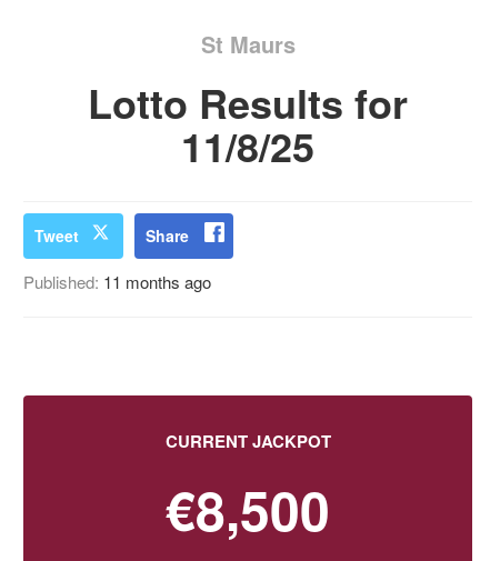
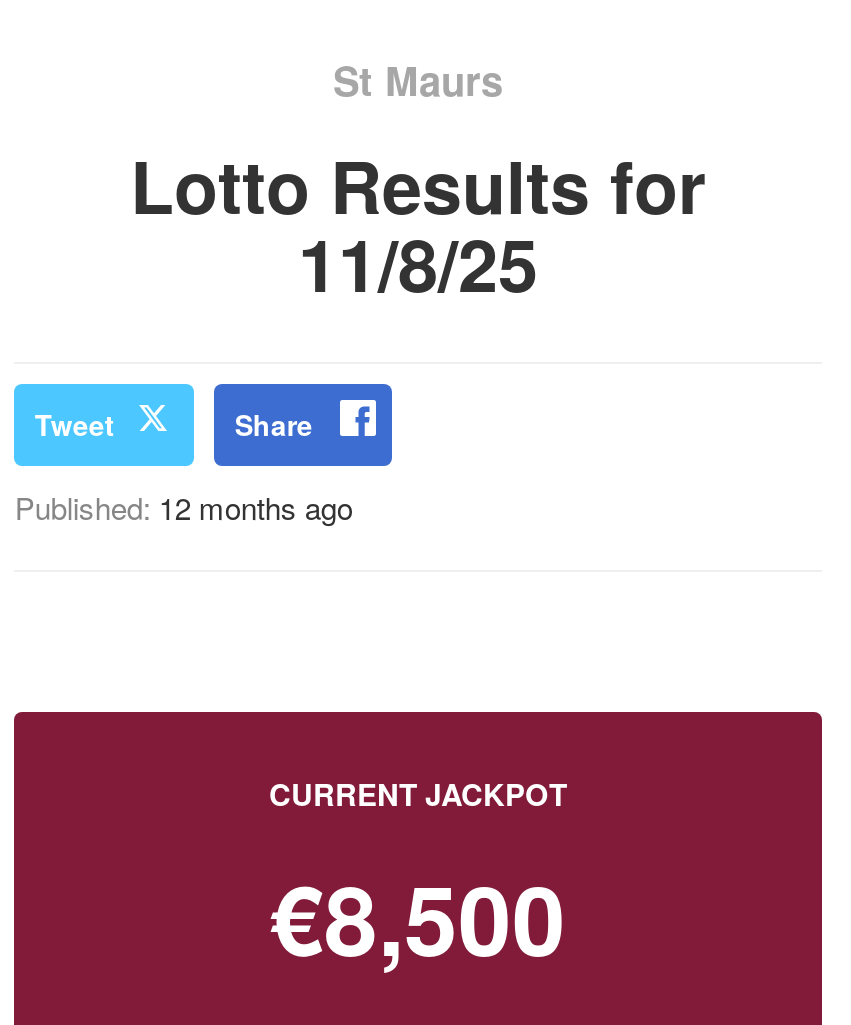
- Published: 11 months ago
+ Published: 12 months ago
